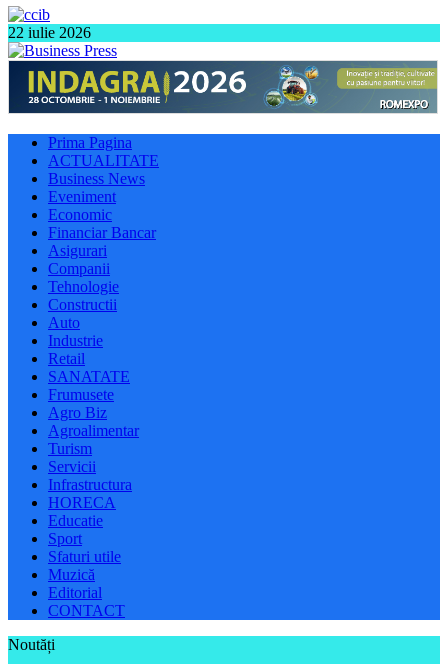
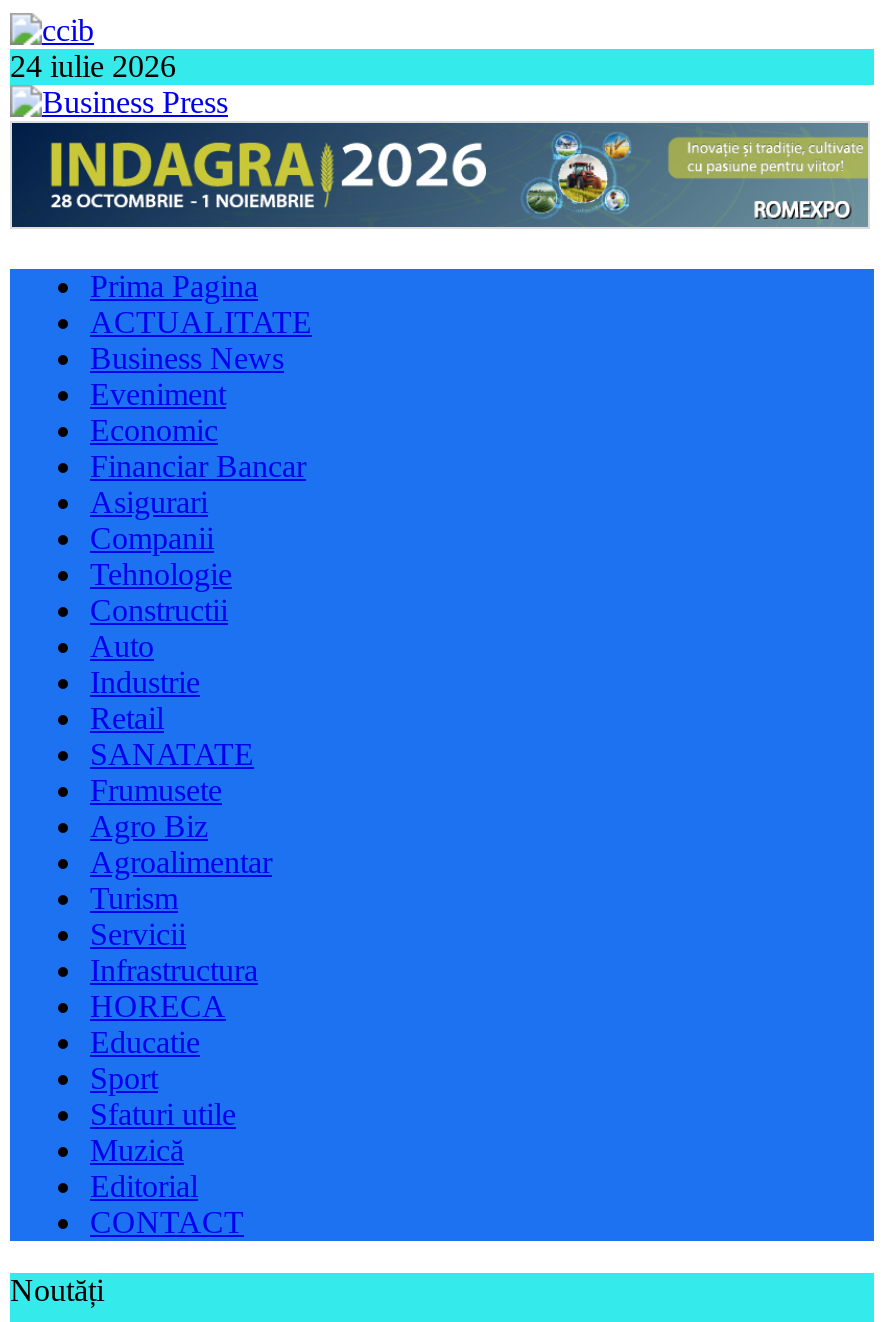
- 22 iulie 2026
+ 24 iulie 2026
